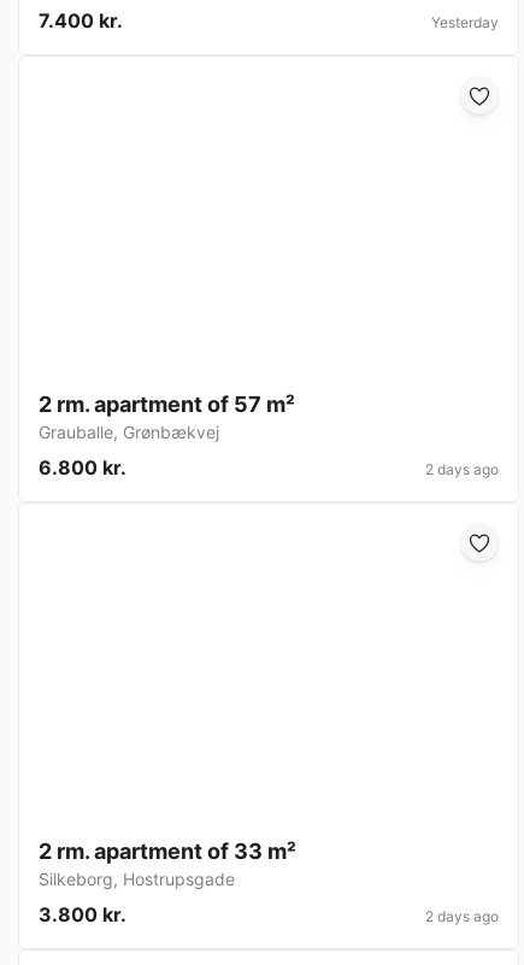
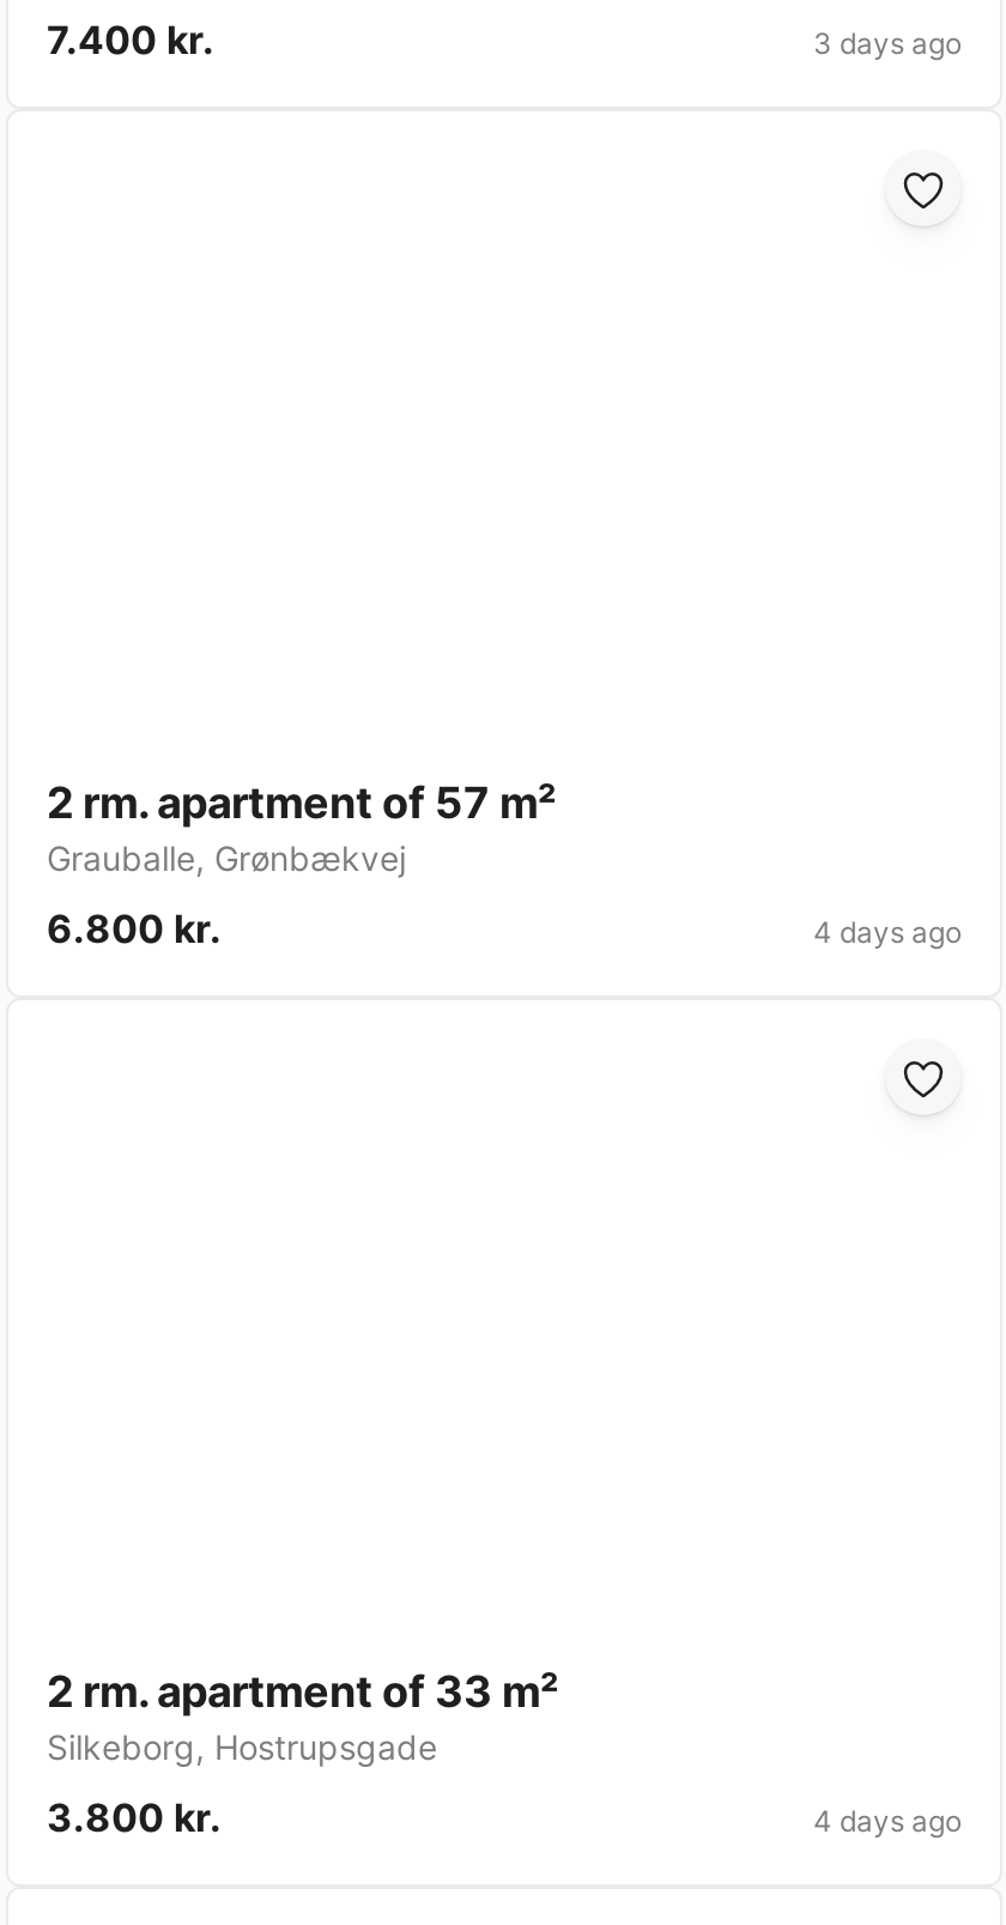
- Yesterday
+ 3 days ago

- 2 days ago
+ 4 days ago

- 2 days ago
+ 4 days ago
